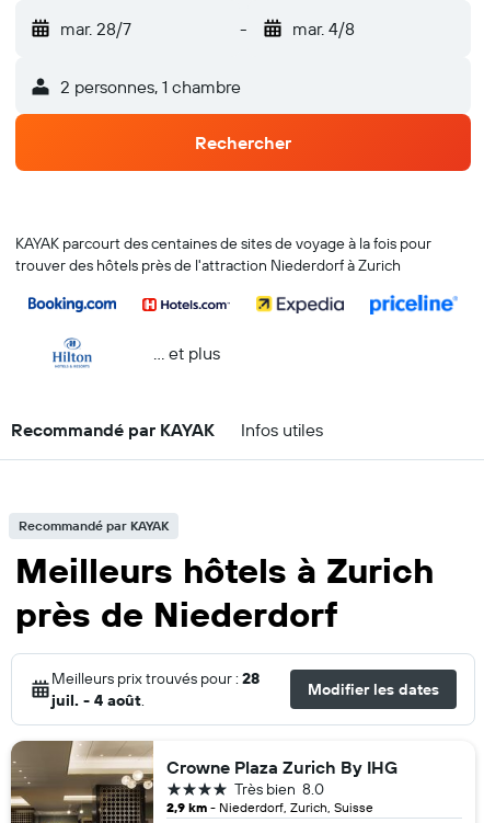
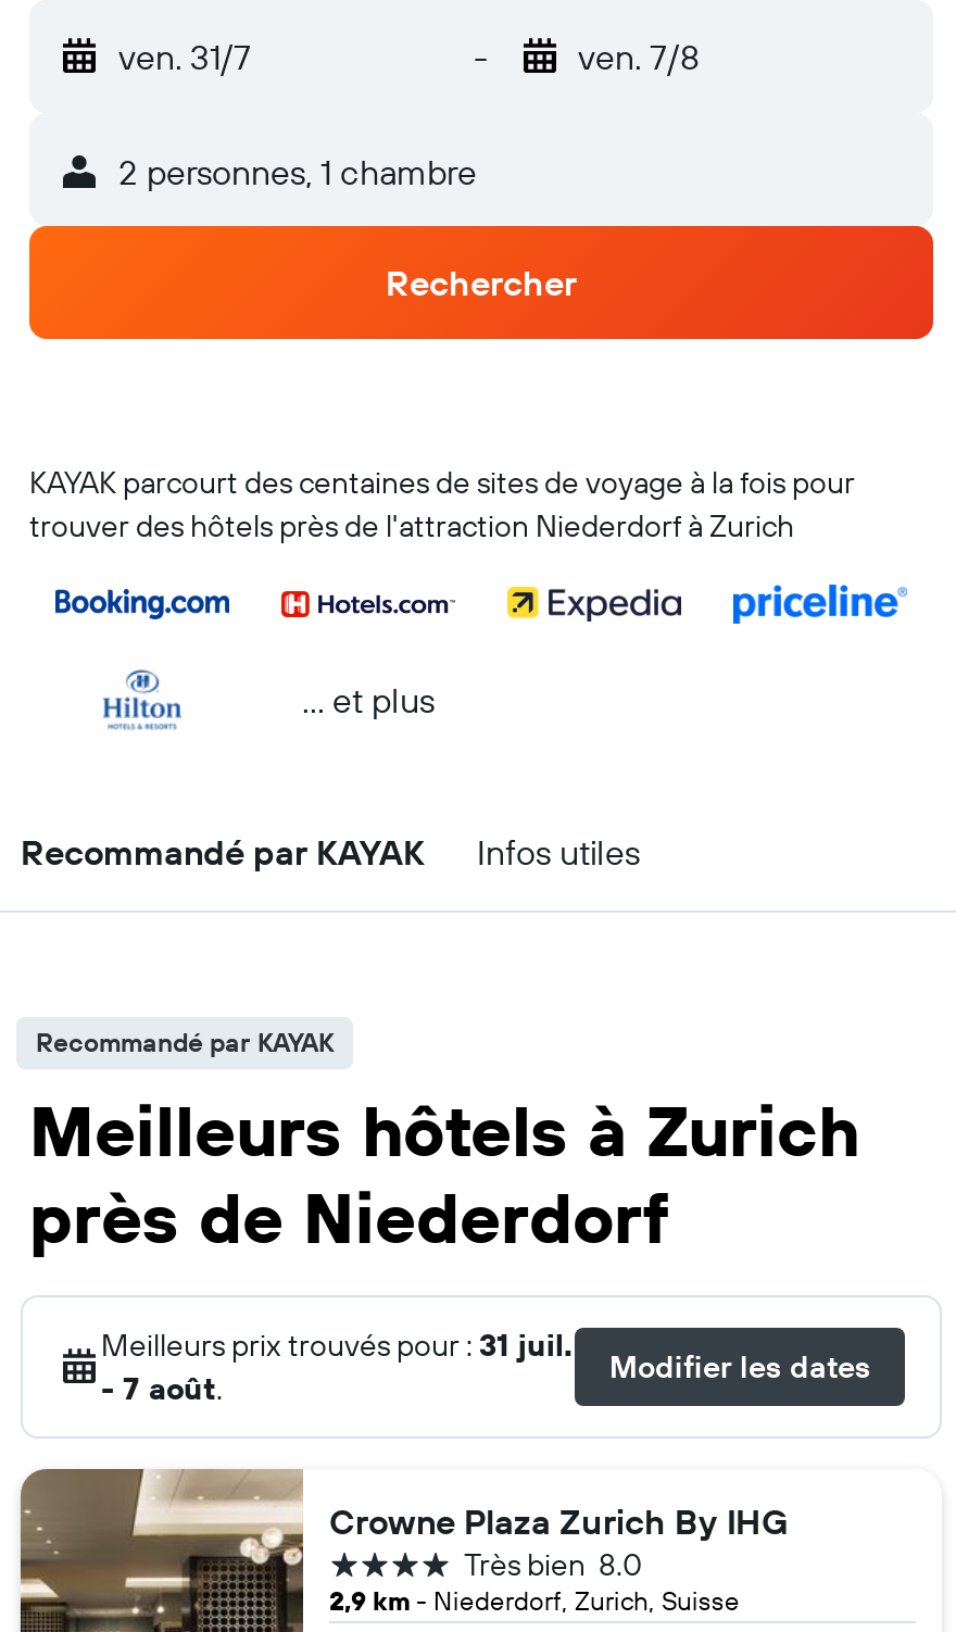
- mar. 28/7
+ ven. 31/7

- mar. 4/8
+ ven. 7/8

- Meilleurs prix trouvés pour : 28
- juil. - 4 août.
+ Meilleurs prix trouvés pour : 31 juil.
+ - 7 août.
